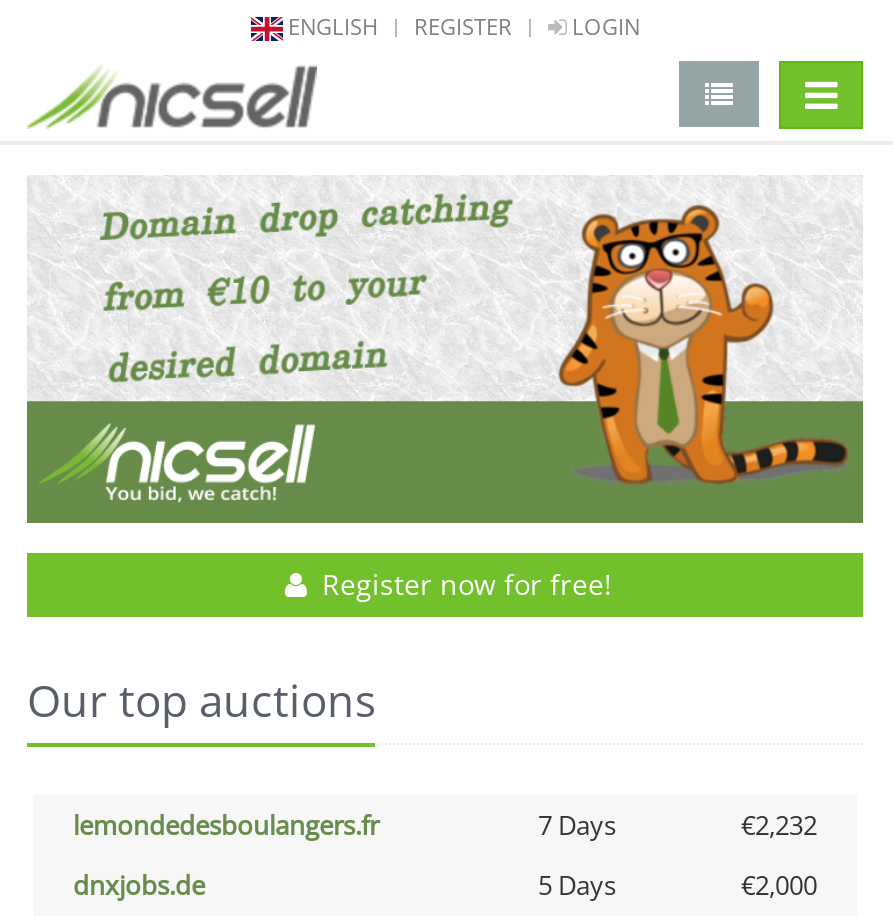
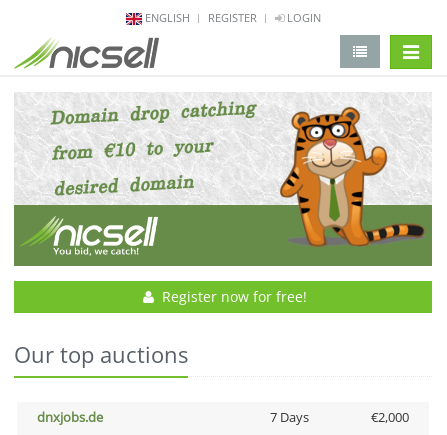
- lemondedesboulangers.fr
- 7 Days
- €2,232

- 5 Days
+ 7 Days
